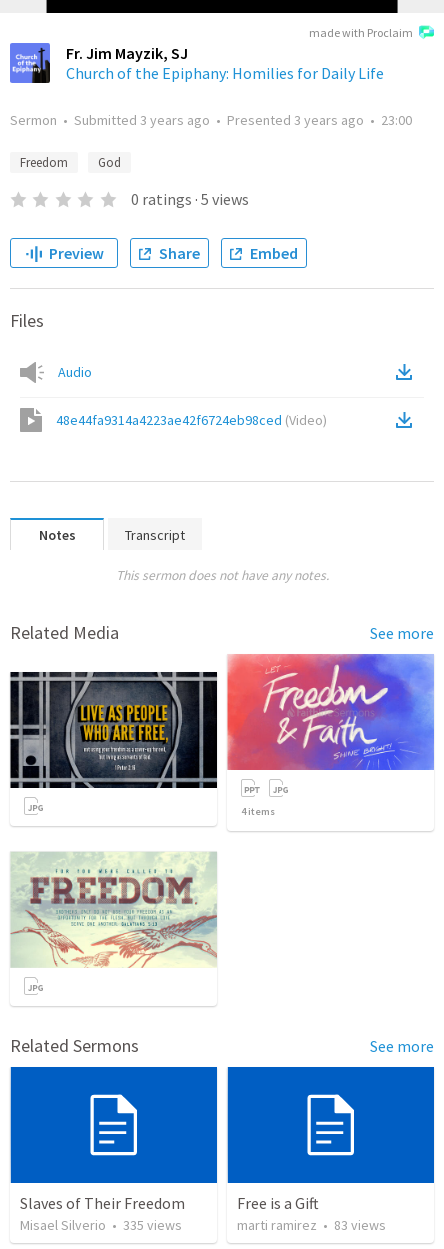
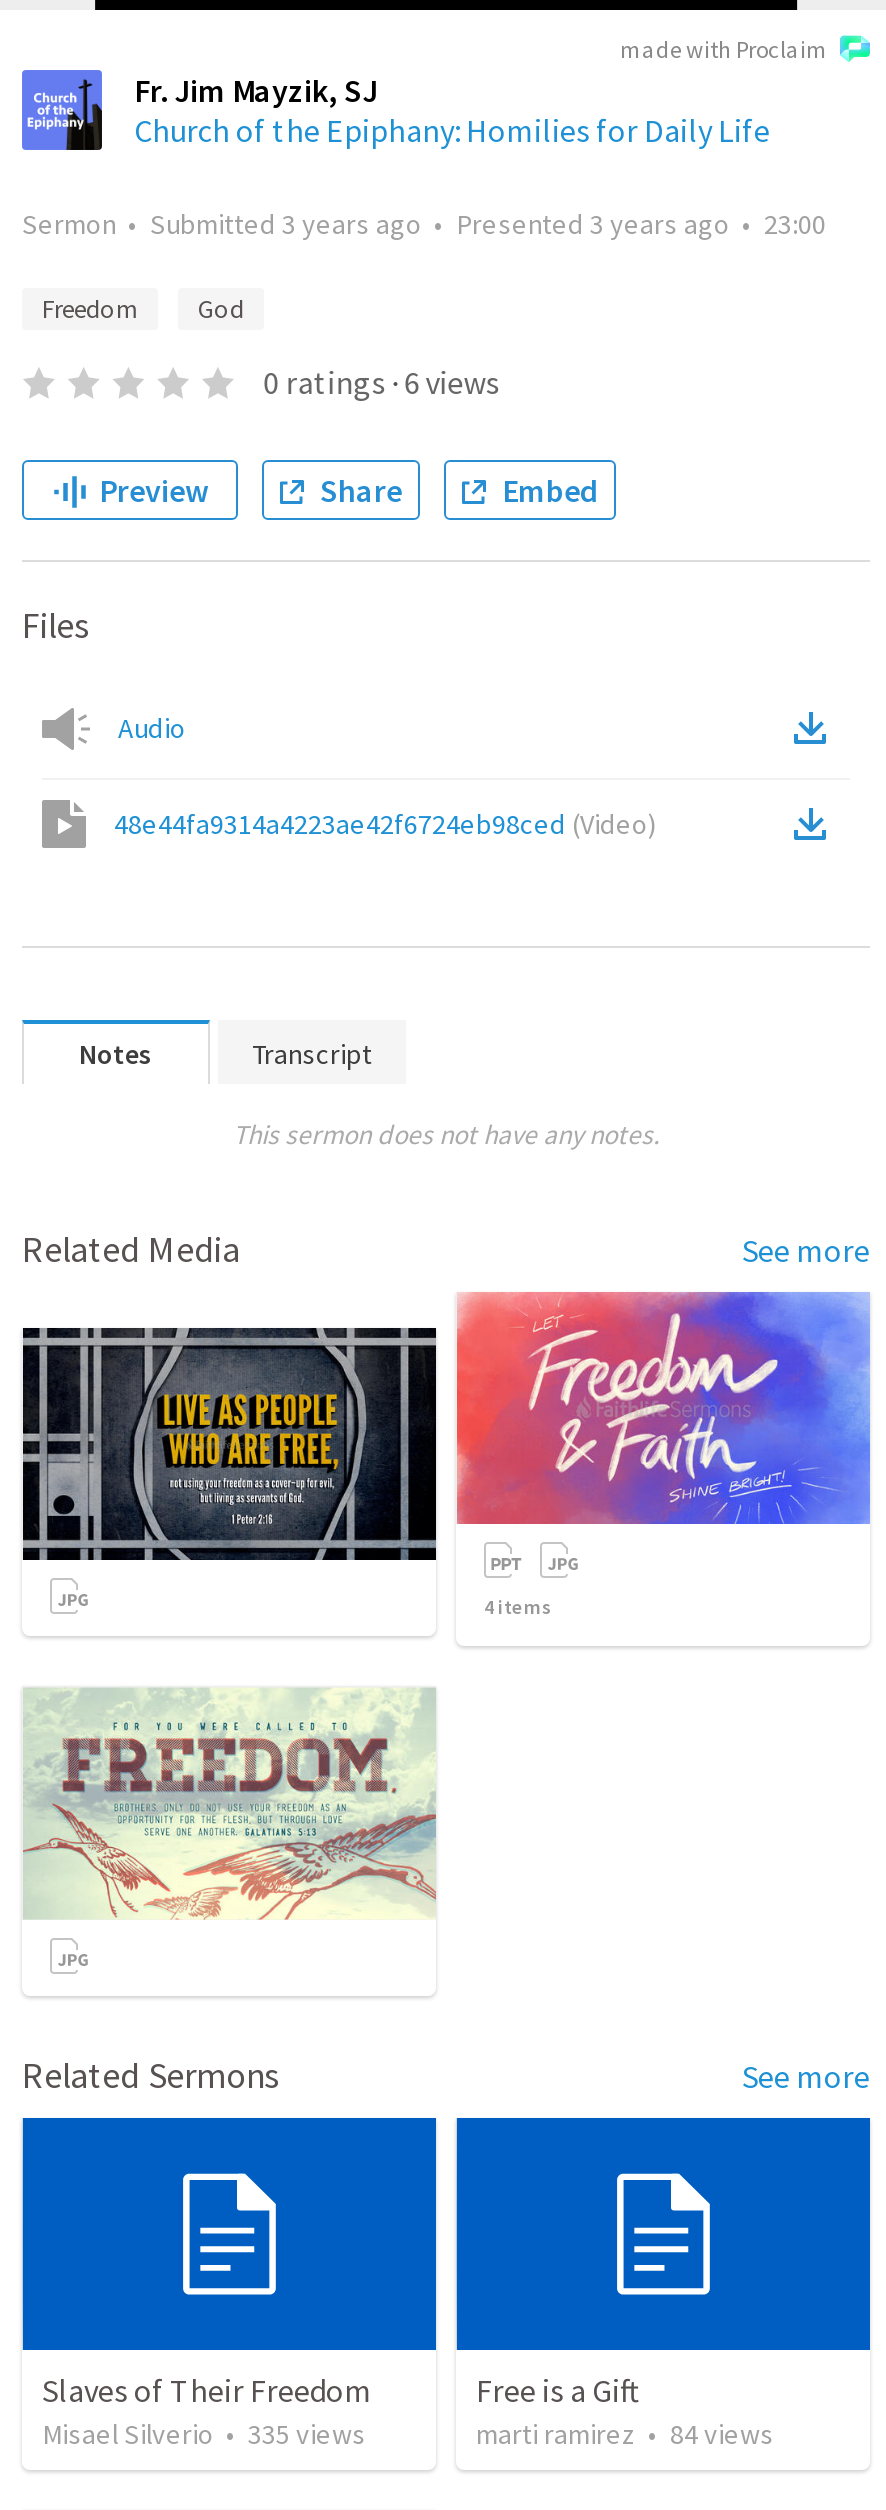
- 0 ratings · 5 views
+ 0 ratings · 6 views

- marti ramirez • 83 views
+ marti ramirez • 84 views
